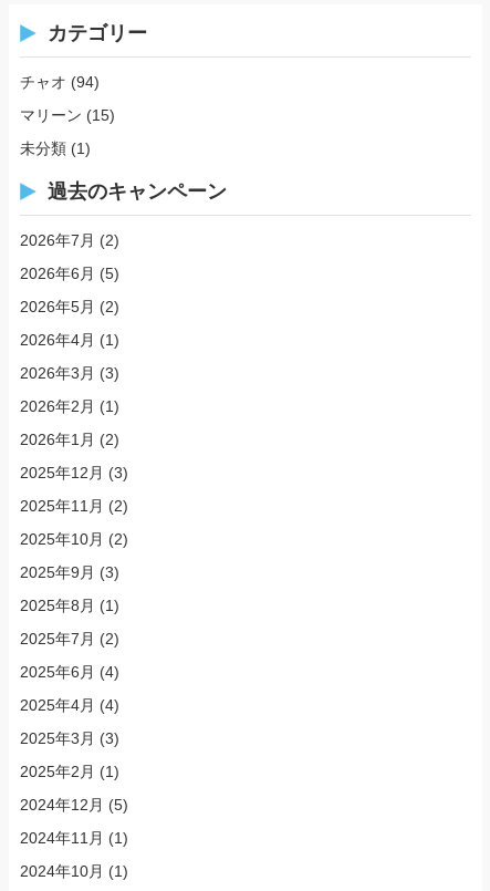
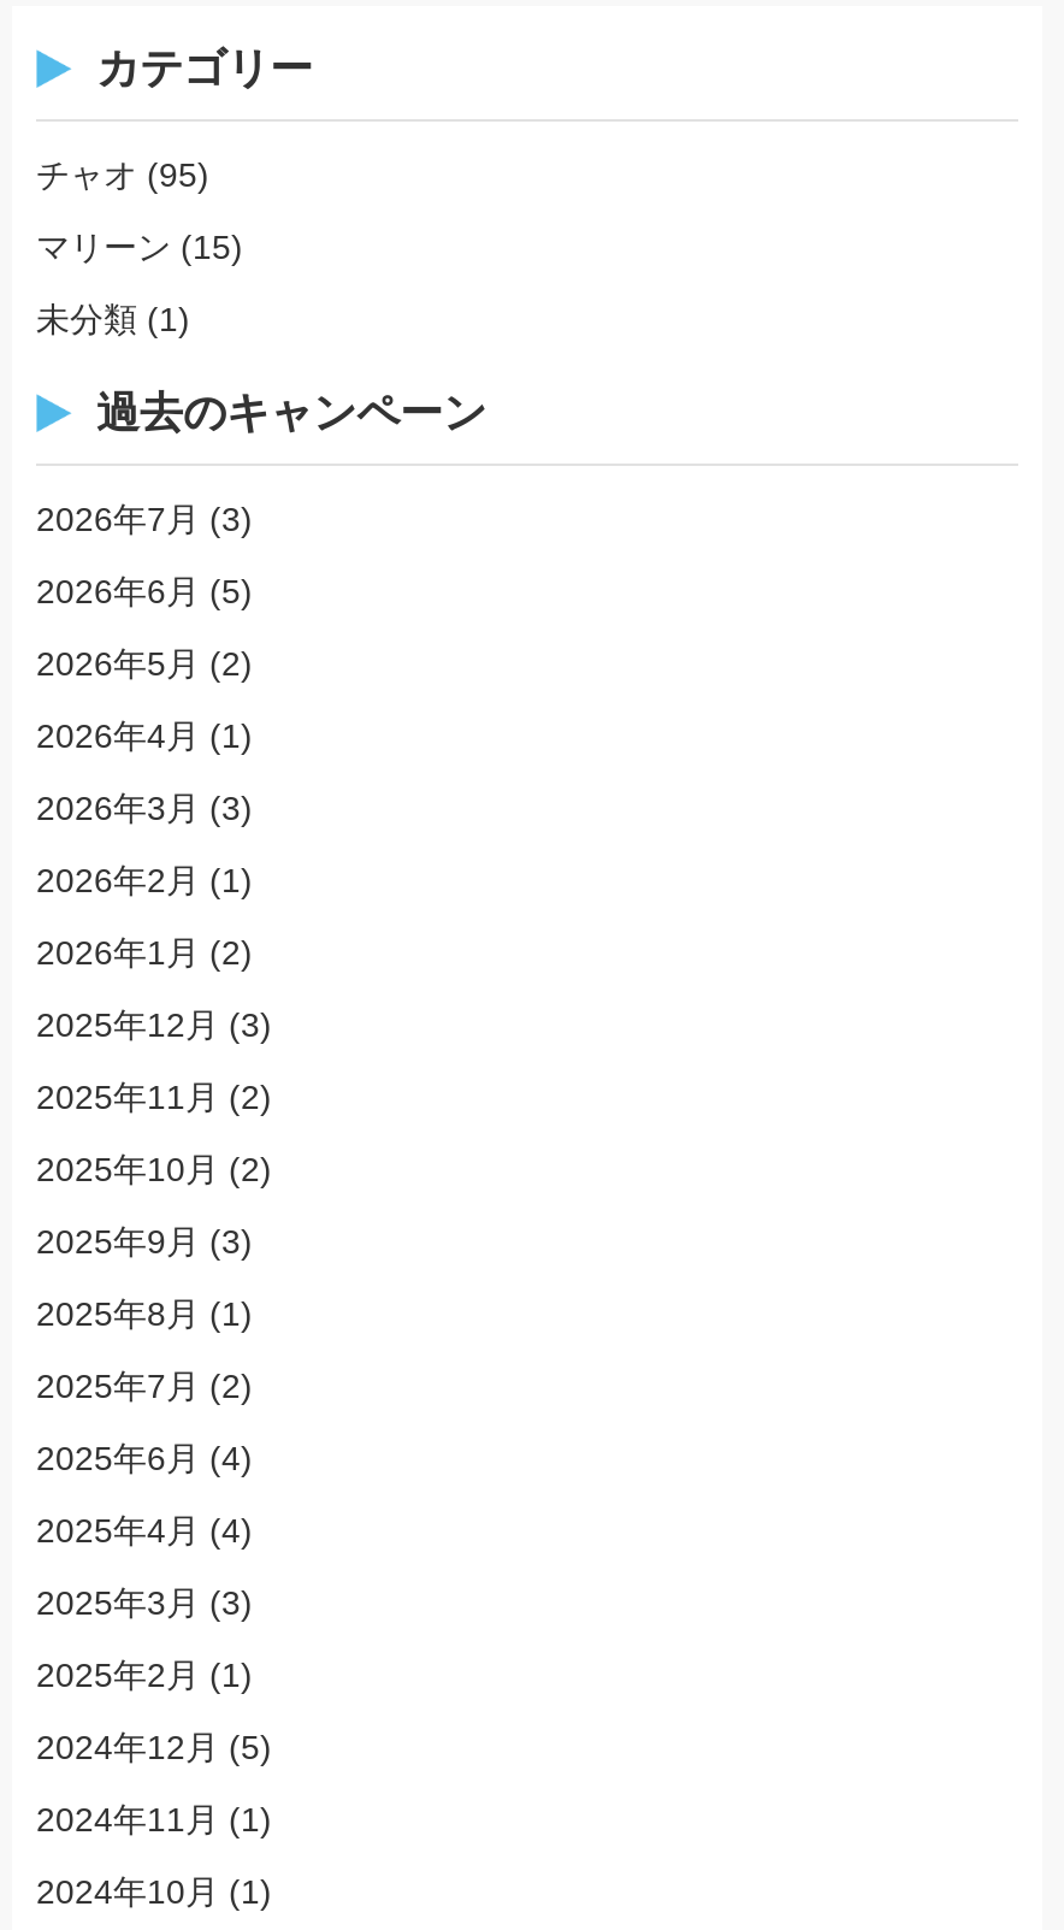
- チャオ(94)
+ チャオ(95)

- 2026年7月(2)
+ 2026年7月(3)
